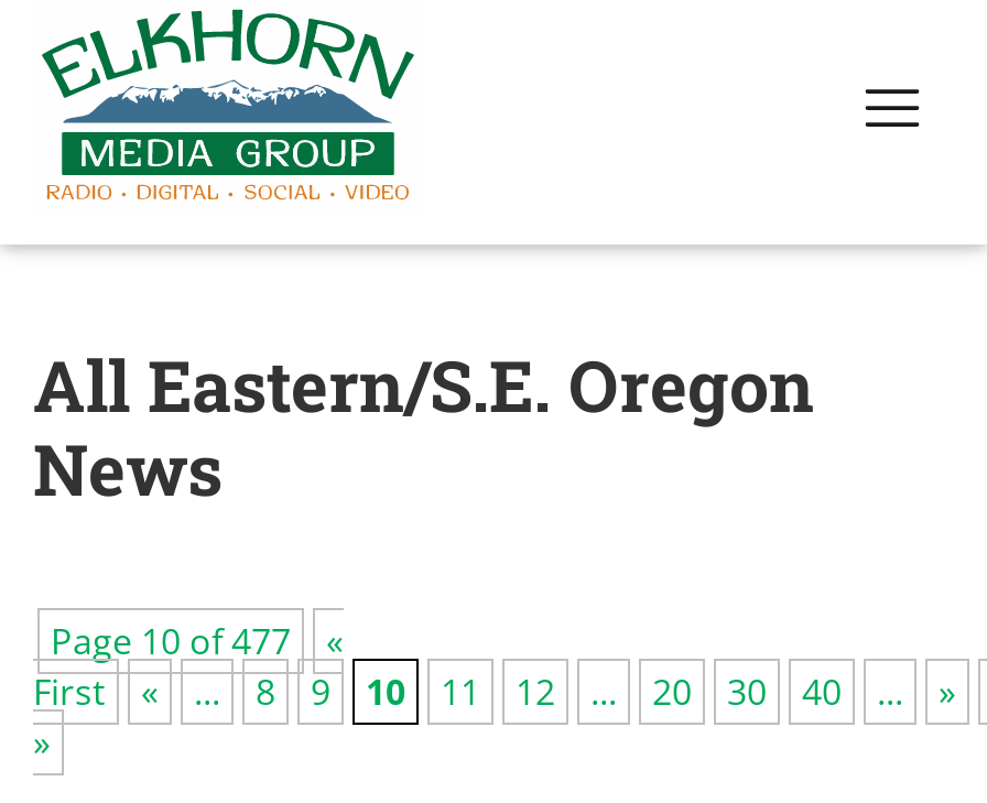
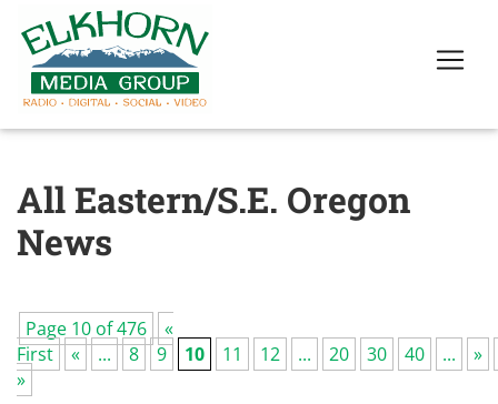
- Page 10 of 477
+ Page 10 of 476
